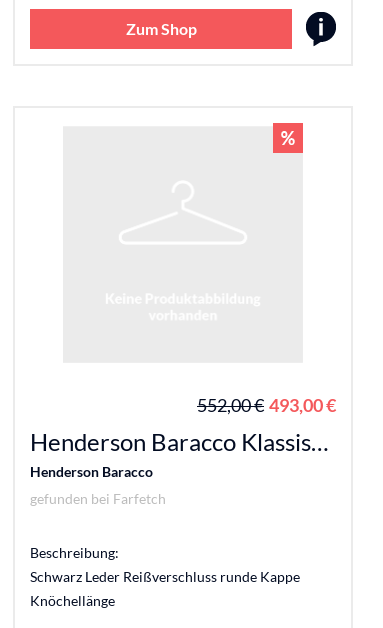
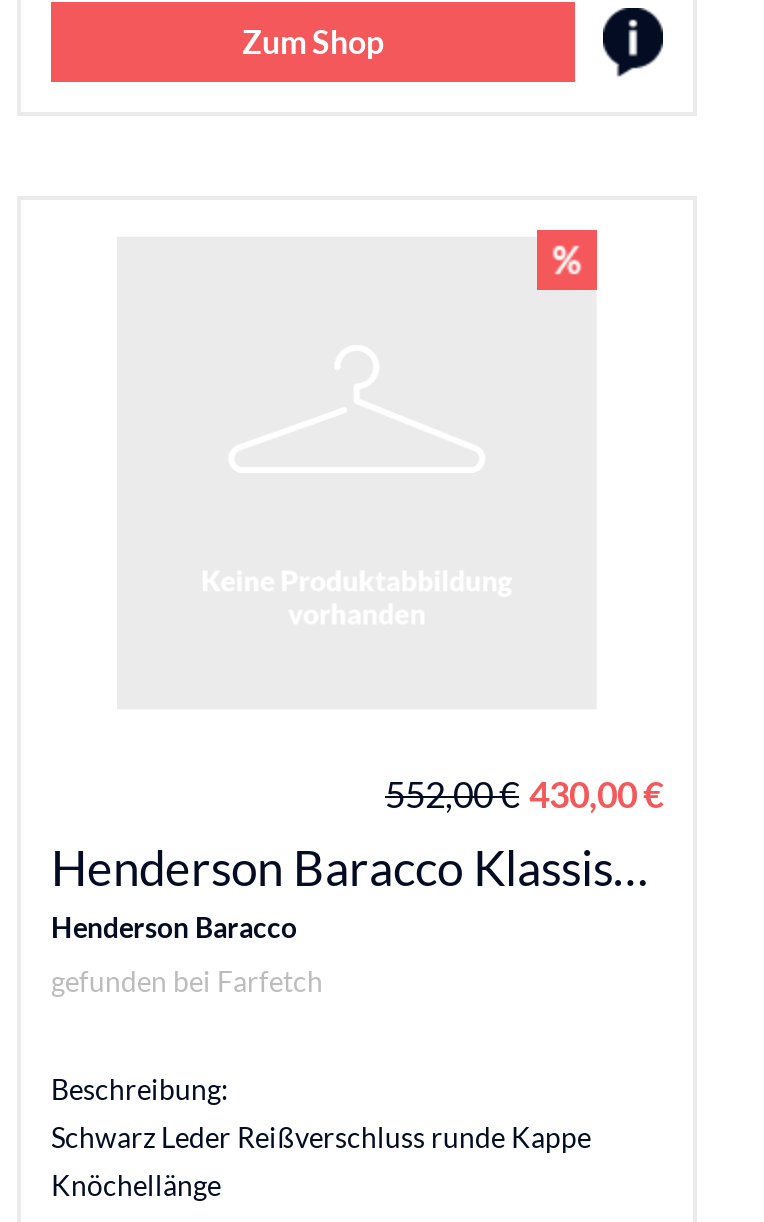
- 552,00 € 493,00 €
+ 552,00 € 430,00 €
